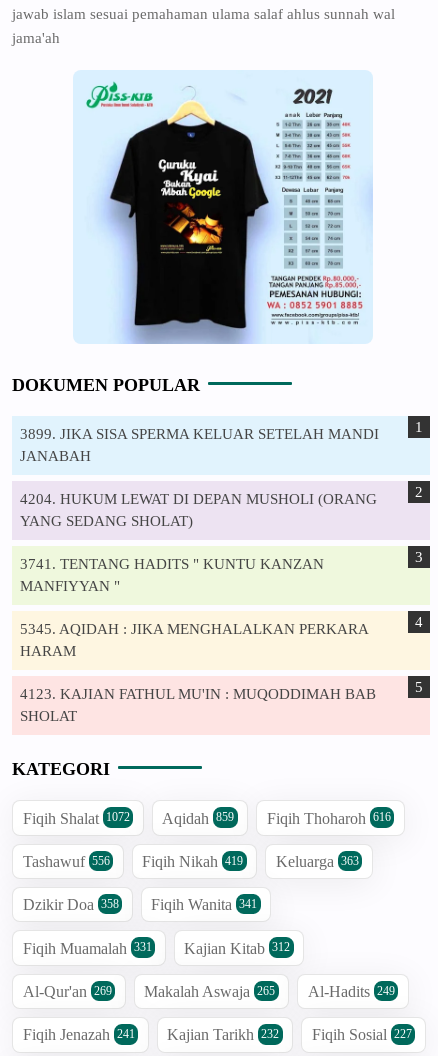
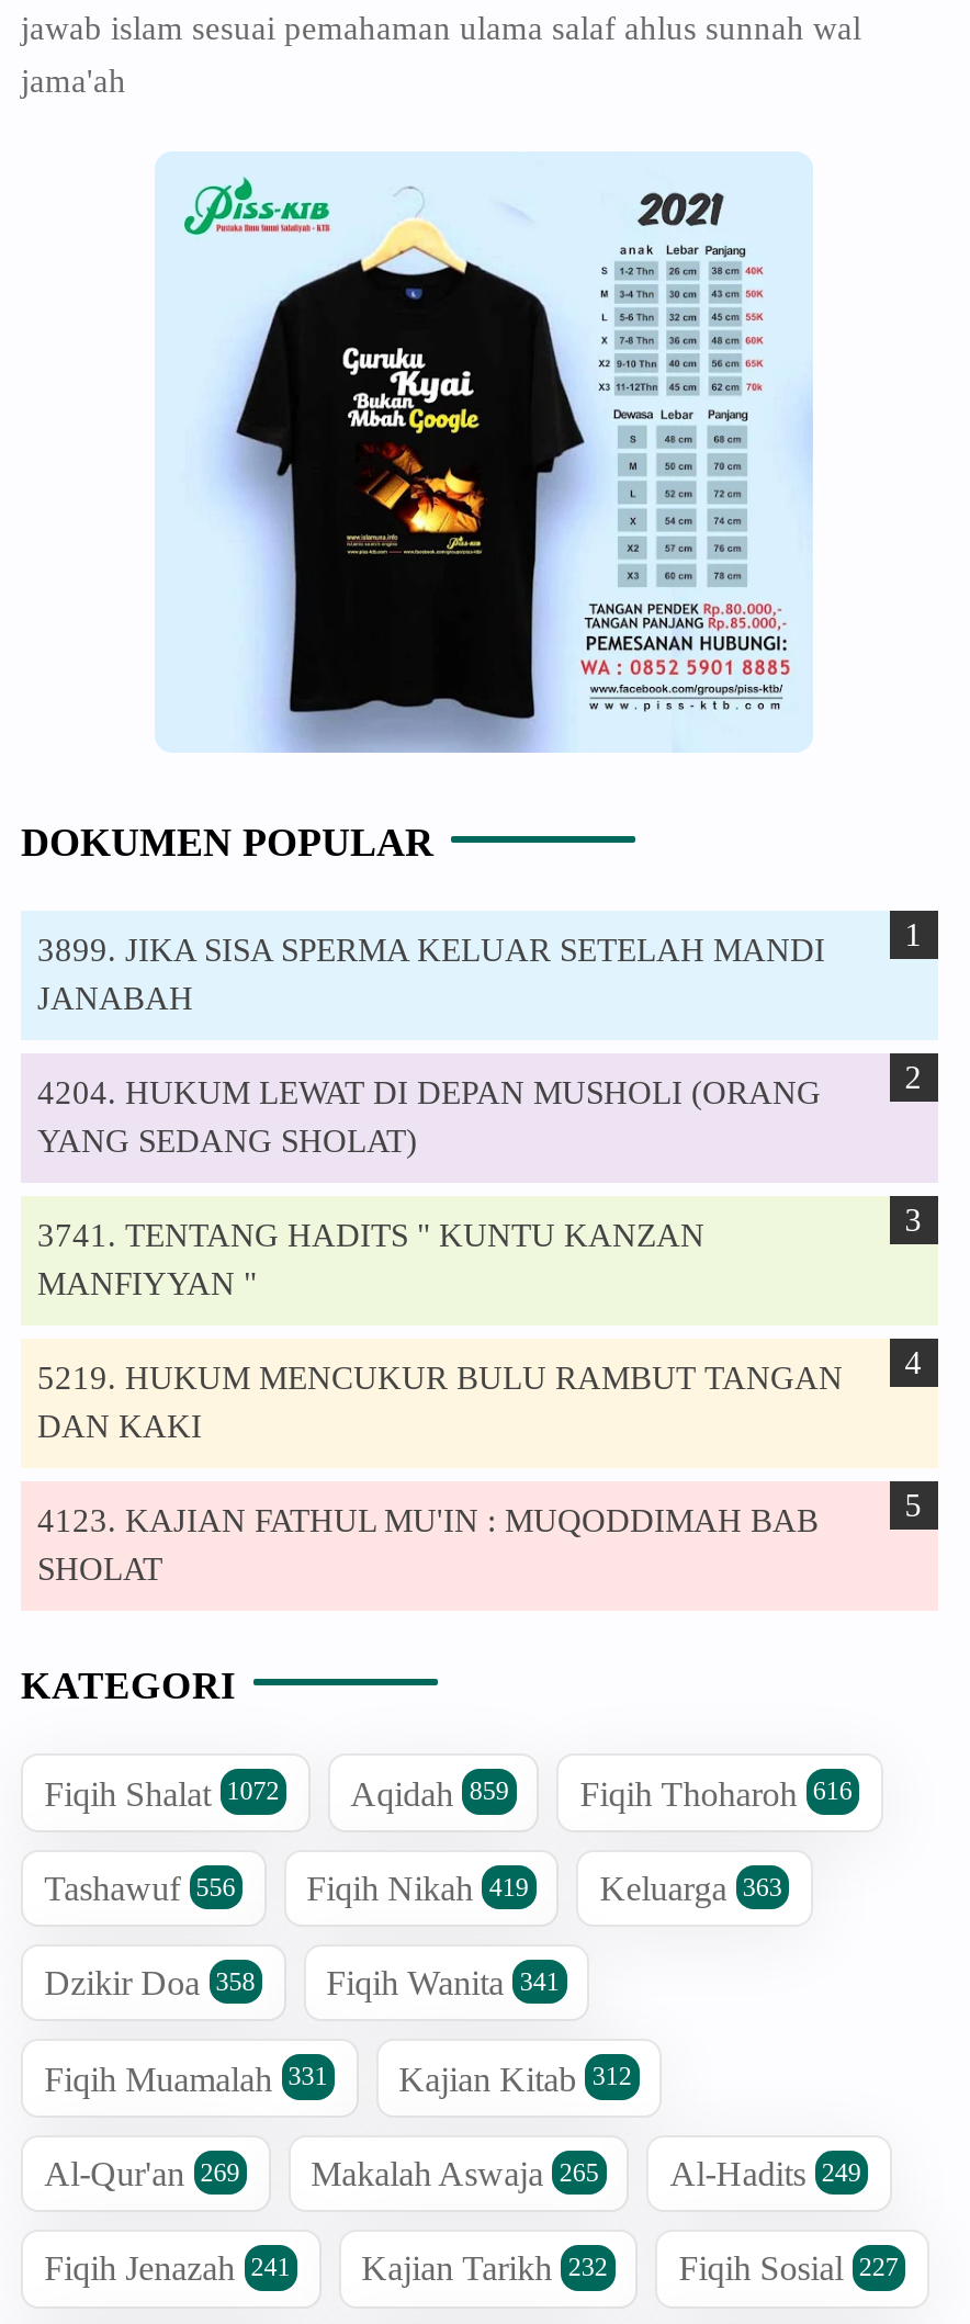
- 5345. AQIDAH : JIKA MENGHALALKAN PERKARA
- HARAM
+ 5219. HUKUM MENCUKUR BULU RAMBUT TANGAN
+ DAN KAKI
